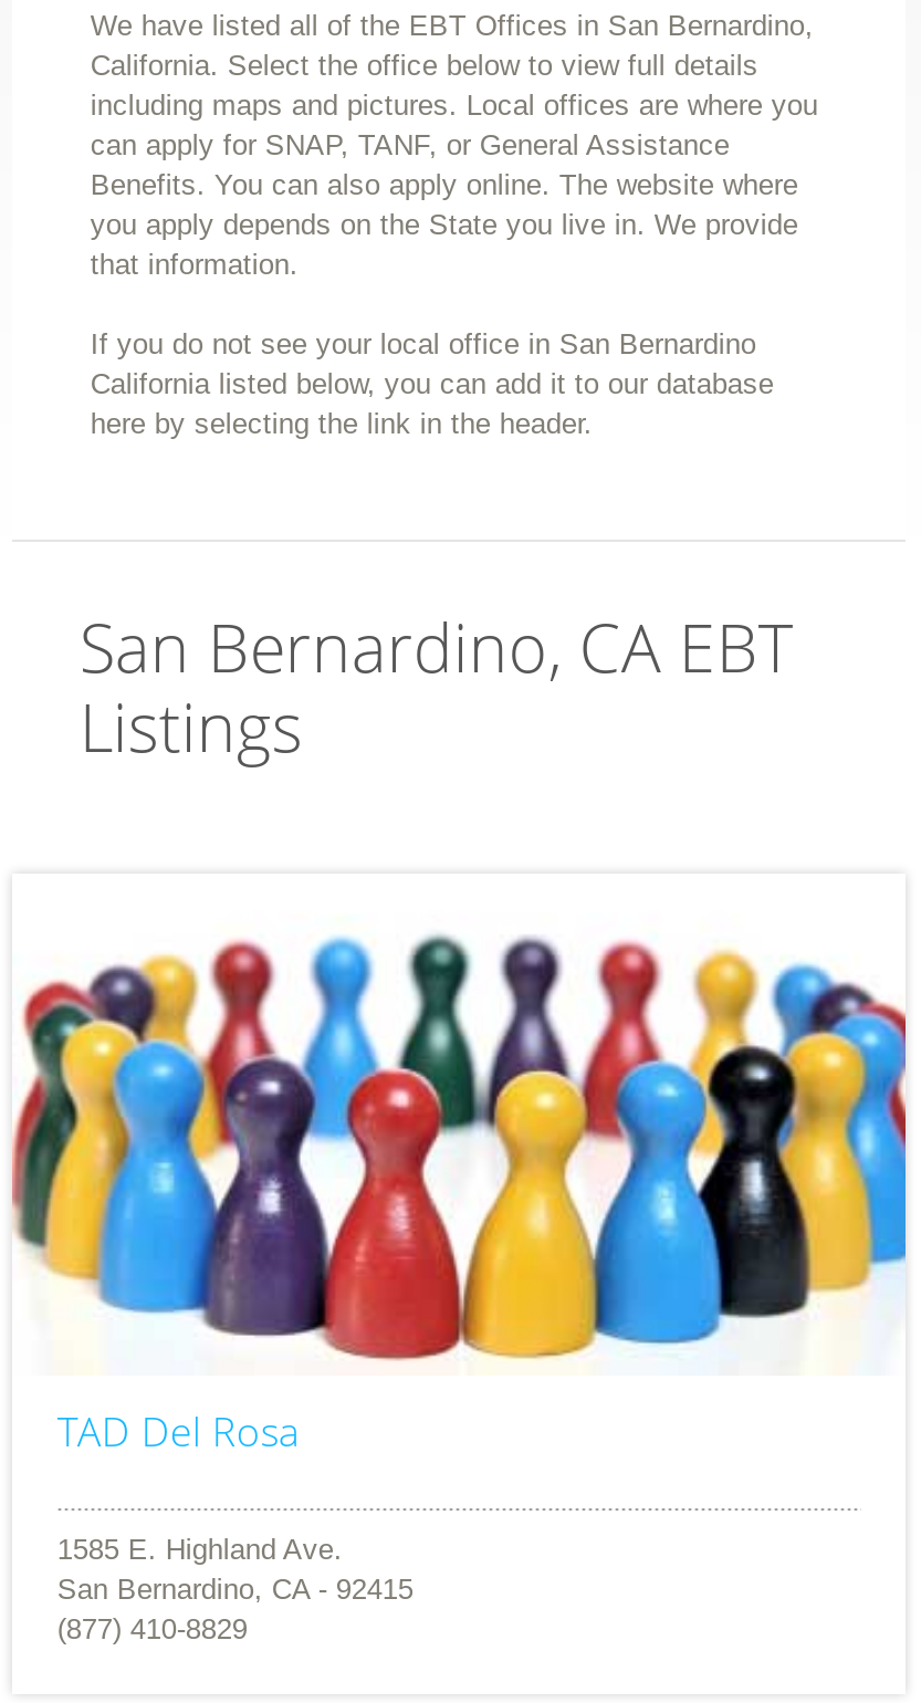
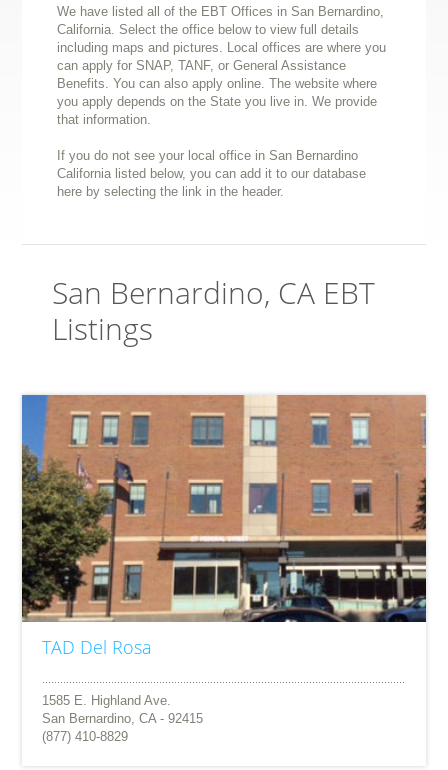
- [image]
+ [image]
